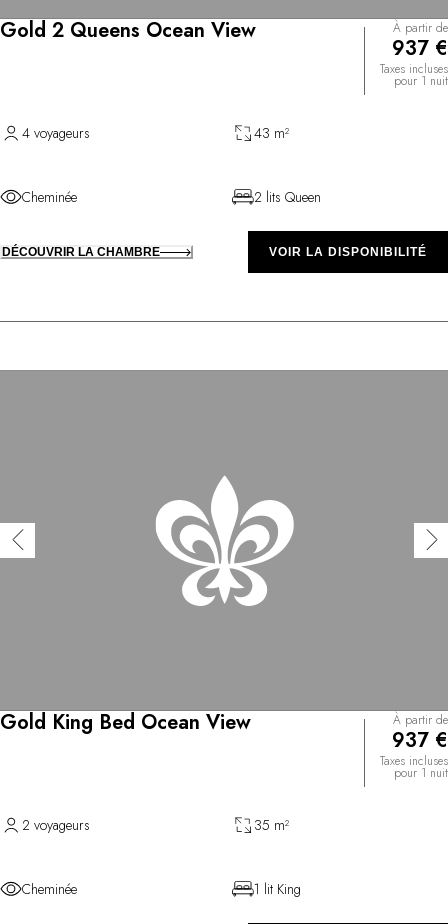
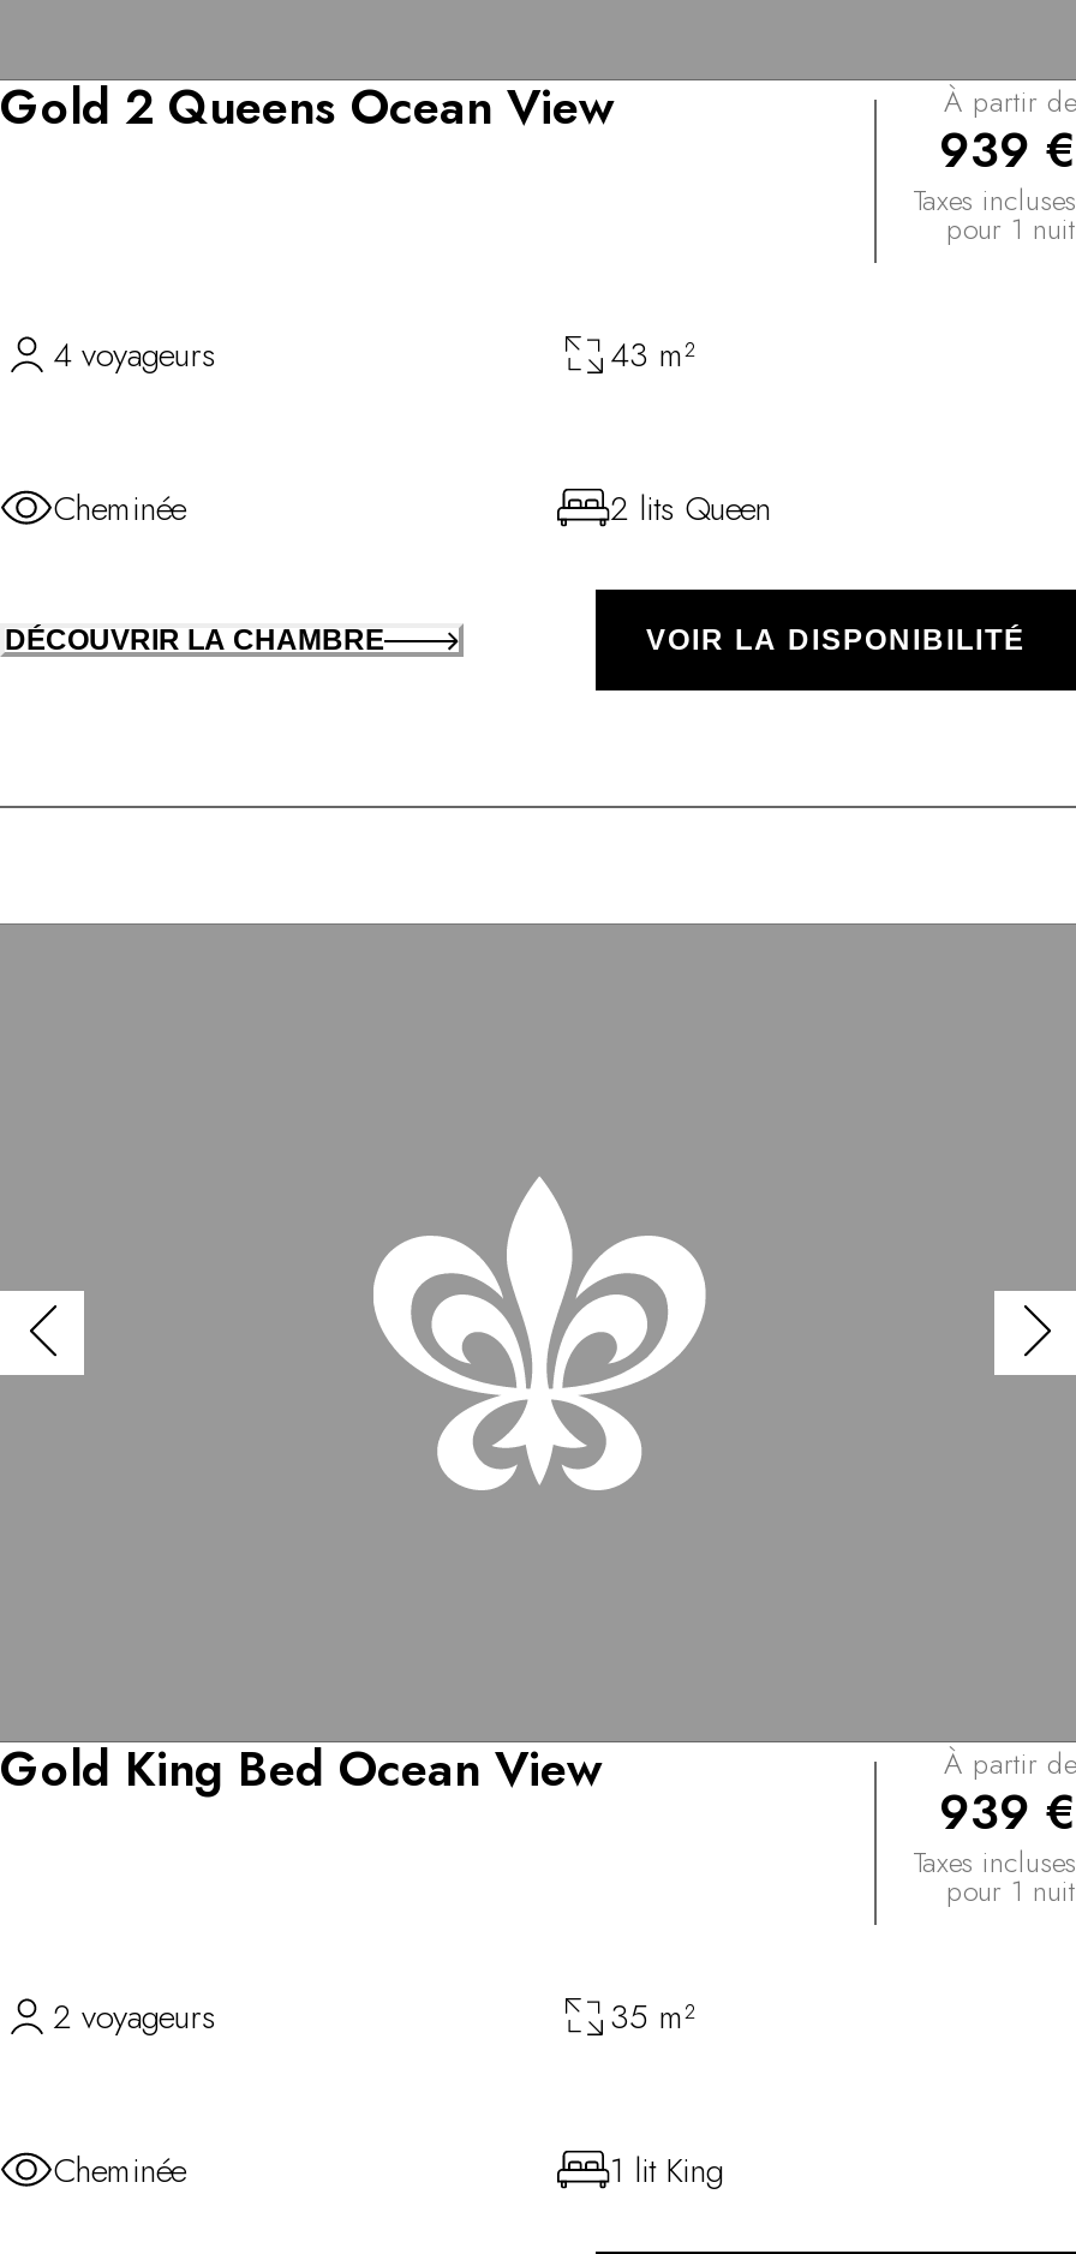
- 937 €
+ 939 €

- 937 €
+ 939 €
